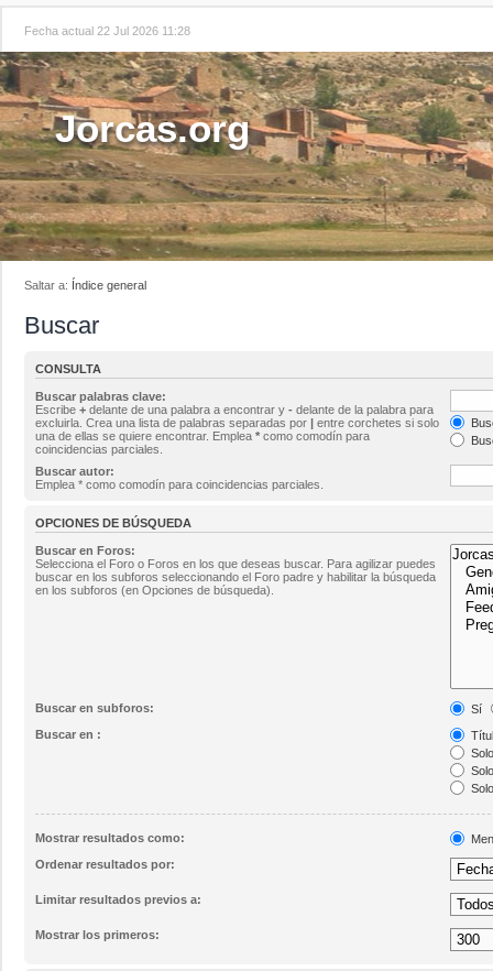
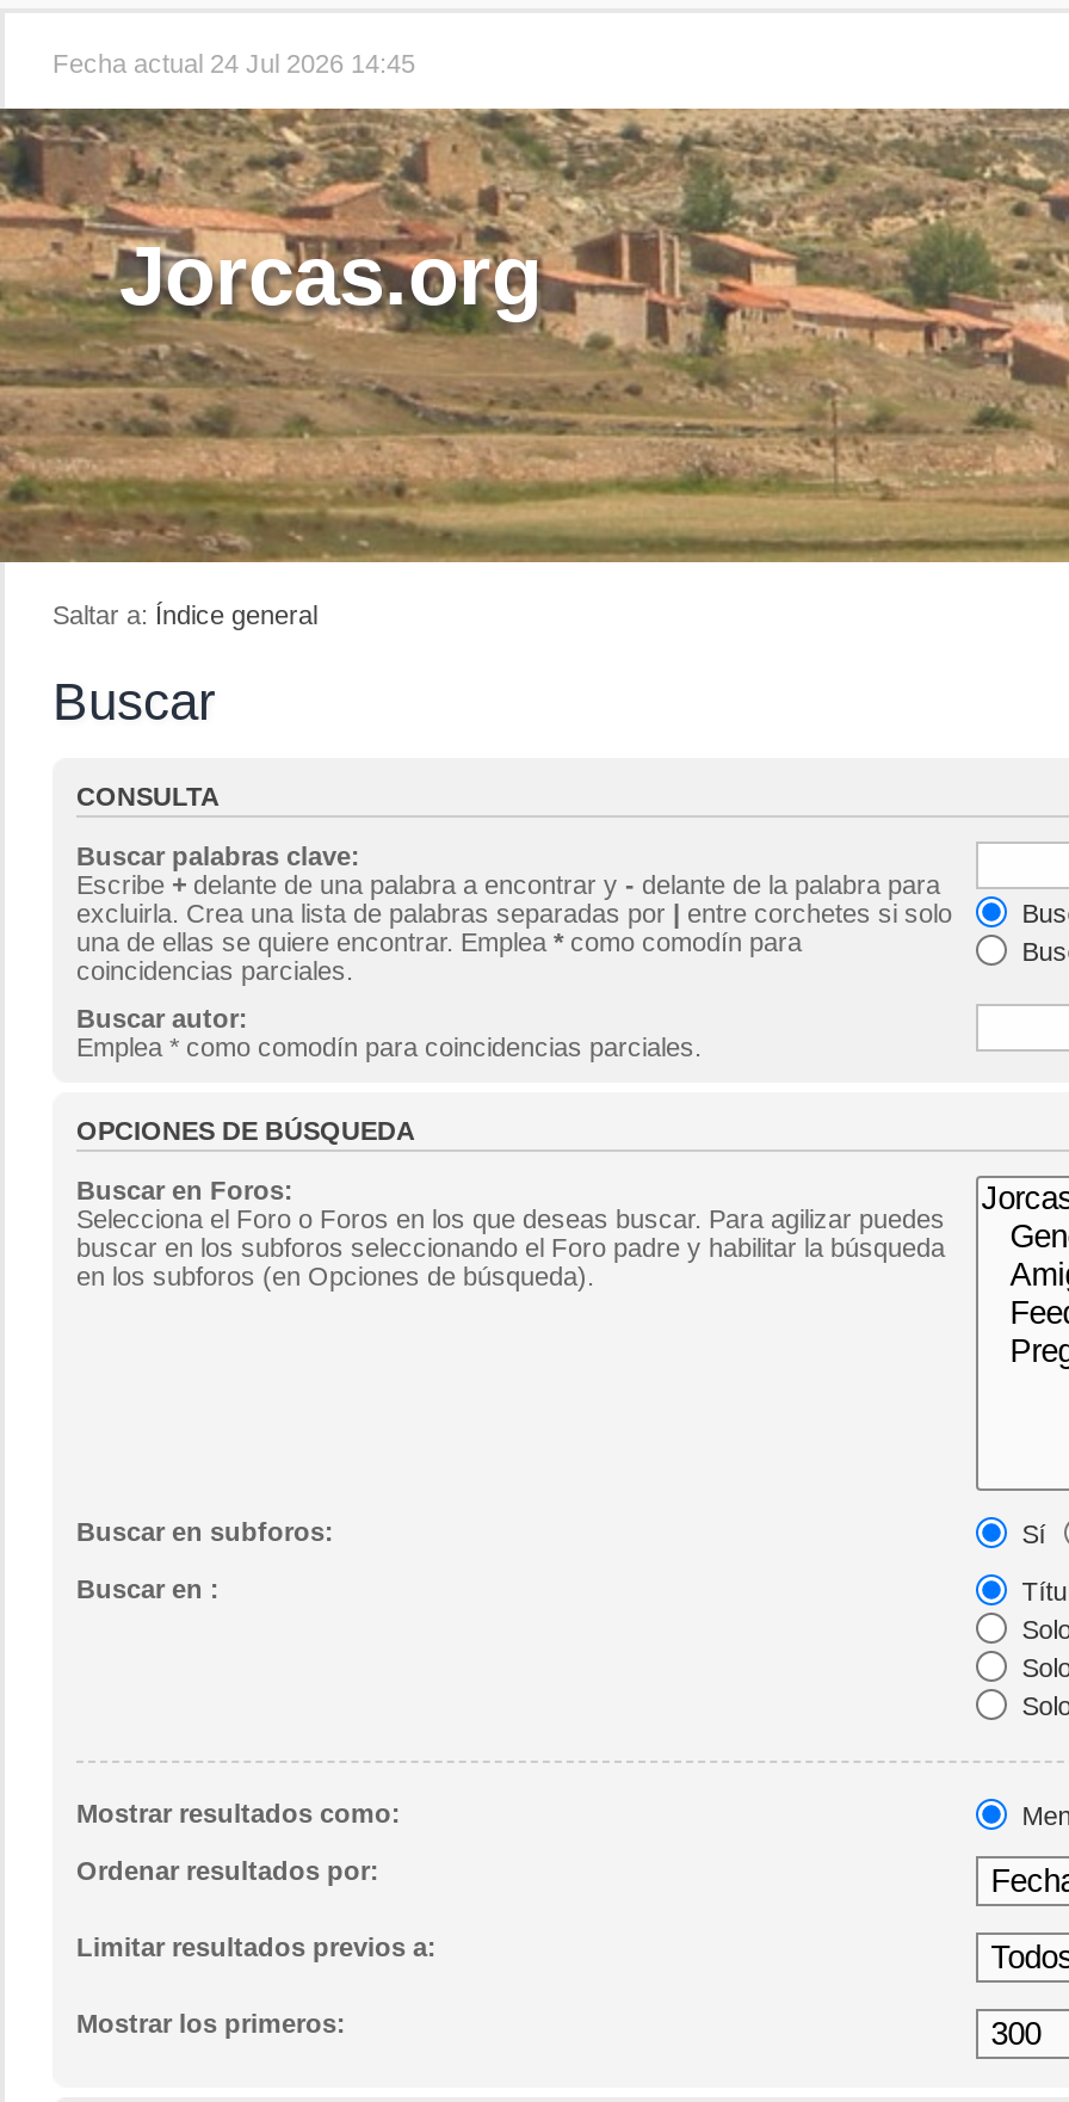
- Fecha actual 22 Jul 2026 11:28
+ Fecha actual 24 Jul 2026 14:45
